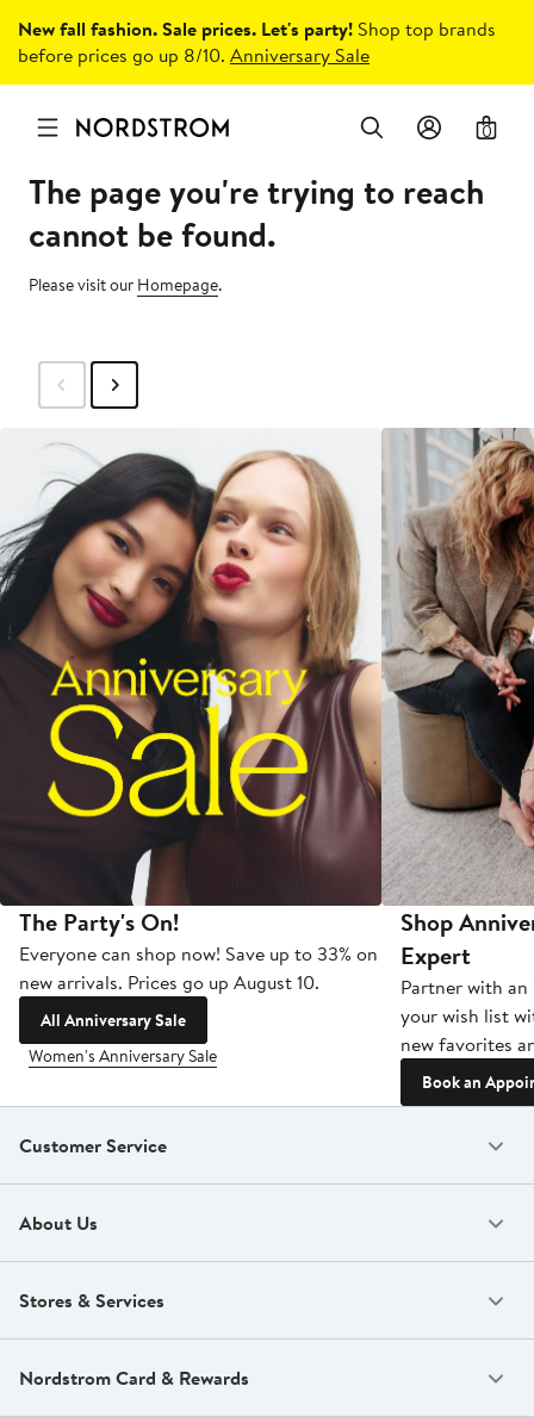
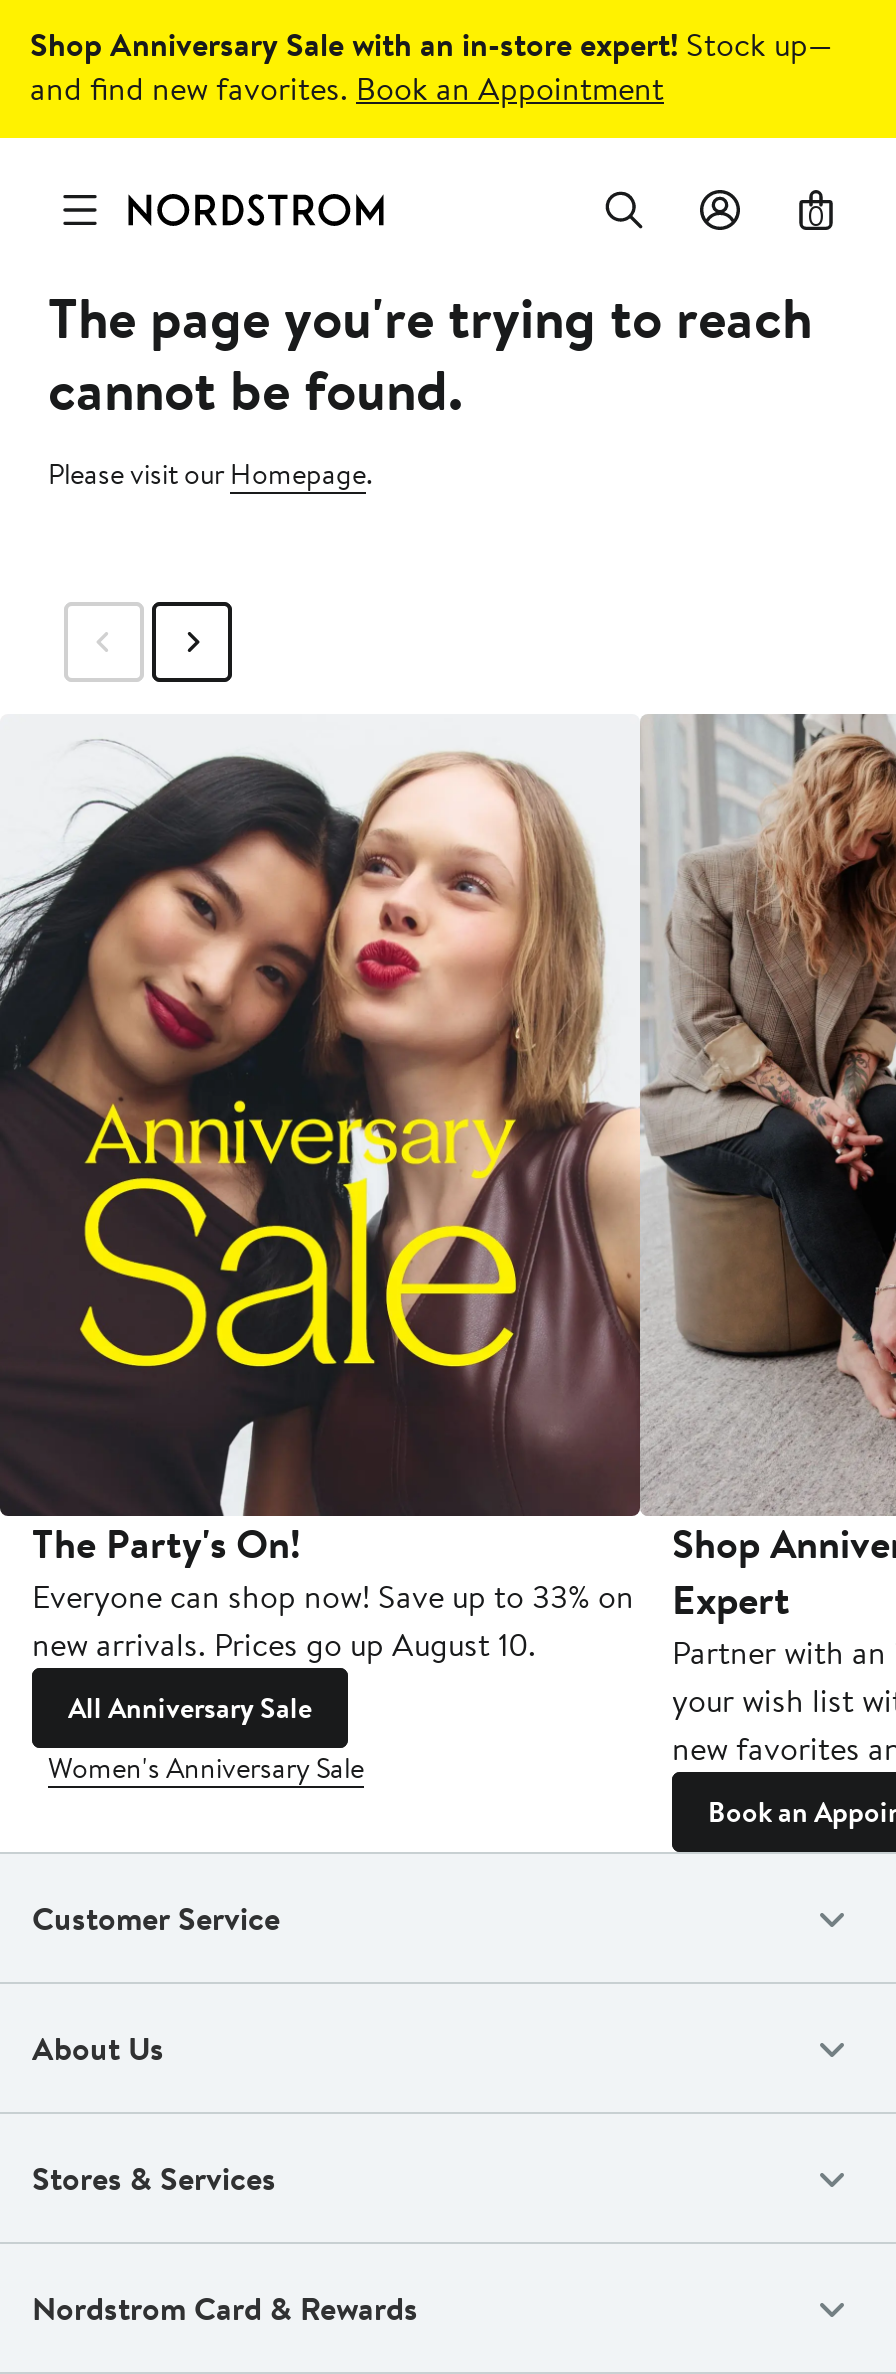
- New fall fashion. Sale prices. Let's party! Shop top brands
- before prices go up 8/10. Anniversary Sale
+ Shop Anniversary Sale with an in-store expert! Stock up—
+ and find new favorites. Book an Appointment
